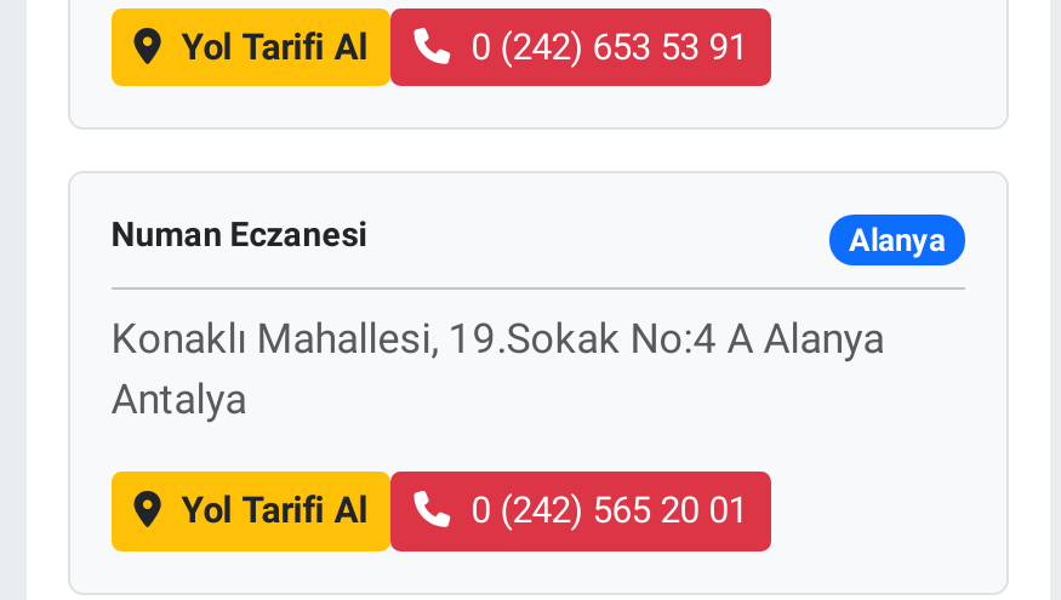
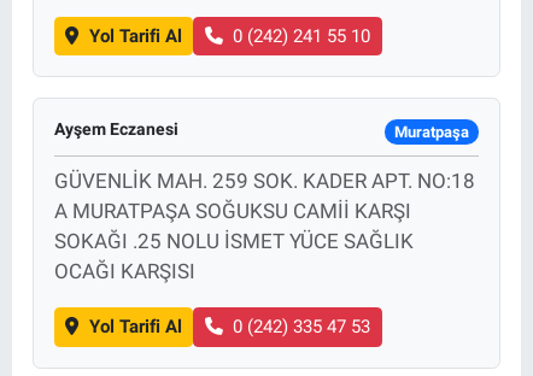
- 0 (242) 653 53 91
+ 0 (242) 241 55 10

- Numan Eczanesi
- Alanya
+ Ayşem Eczanesi
+ Muratpaşa

- Konaklı Mahallesi, 19.Sokak No:4 A Alanya
- Antalya
+ GÜVENLİK MAH. 259 SOK. KADER APT. NO:18
+ A MURATPAŞA SOĞUKSU CAMİİ KARŞI
+ SOKAĞI .25 NOLU İSMET YÜCE SAĞLIK
+ OCAĞI KARŞISI

- 0 (242) 565 20 01
+ 0 (242) 335 47 53
